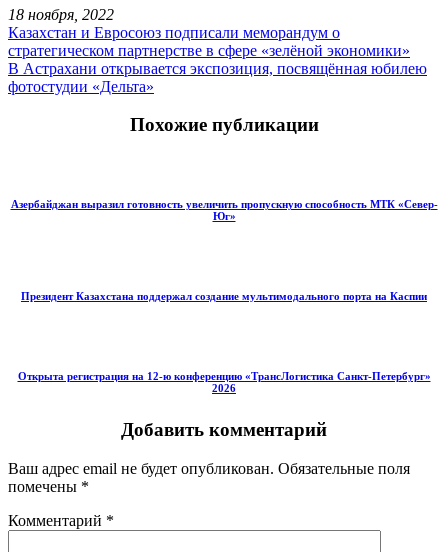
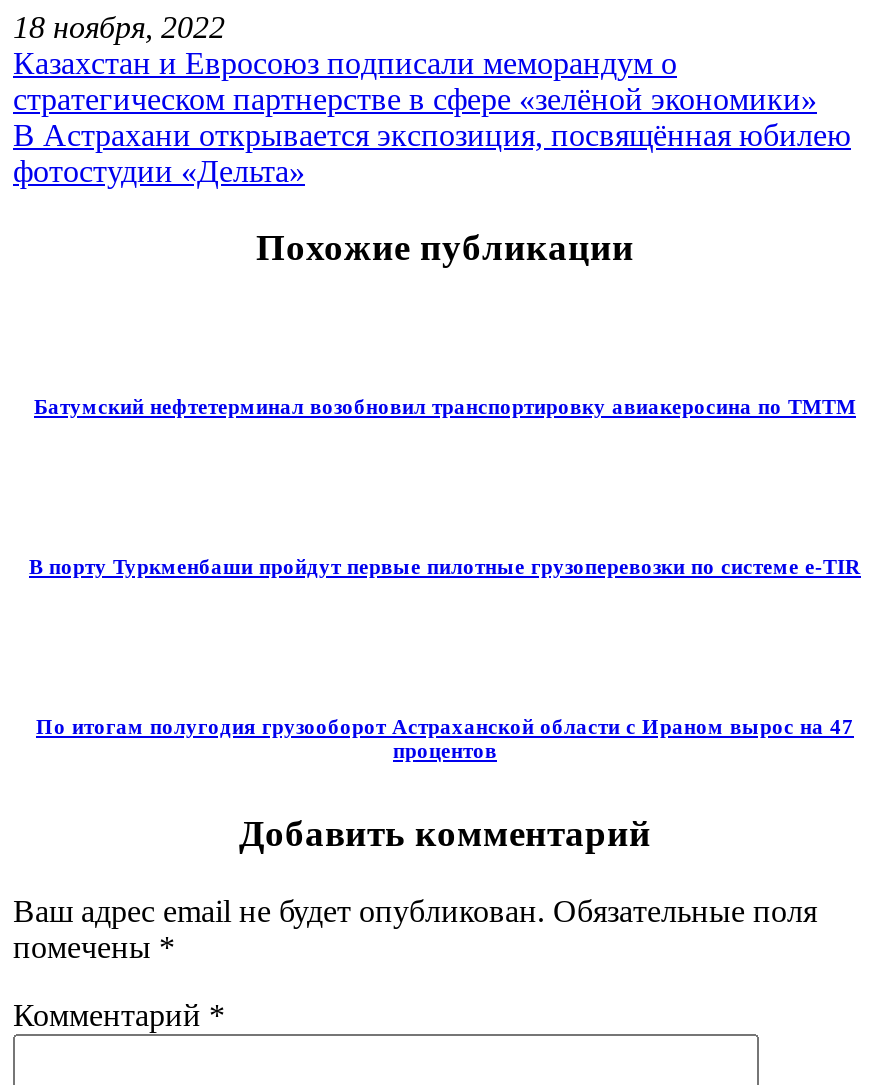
- Азербайджан выразил готовность увеличить пропускную способность МТК «Север-
- Юг»
+ Батумский нефтетерминал возобновил транспортировку авиакеросина по ТМТМ

- Президент Казахстана поддержал создание мультимодального порта на Каспии
+ В порту Туркменбаши пройдут первые пилотные грузоперевозки по системе e-TIR

- Открыта регистрация на 12-ю конференцию «ТрансЛогистика Санкт-Петербург»
- 2026
+ По итогам полугодия грузооборот Астраханской области с Ираном вырос на 47
+ процентов
